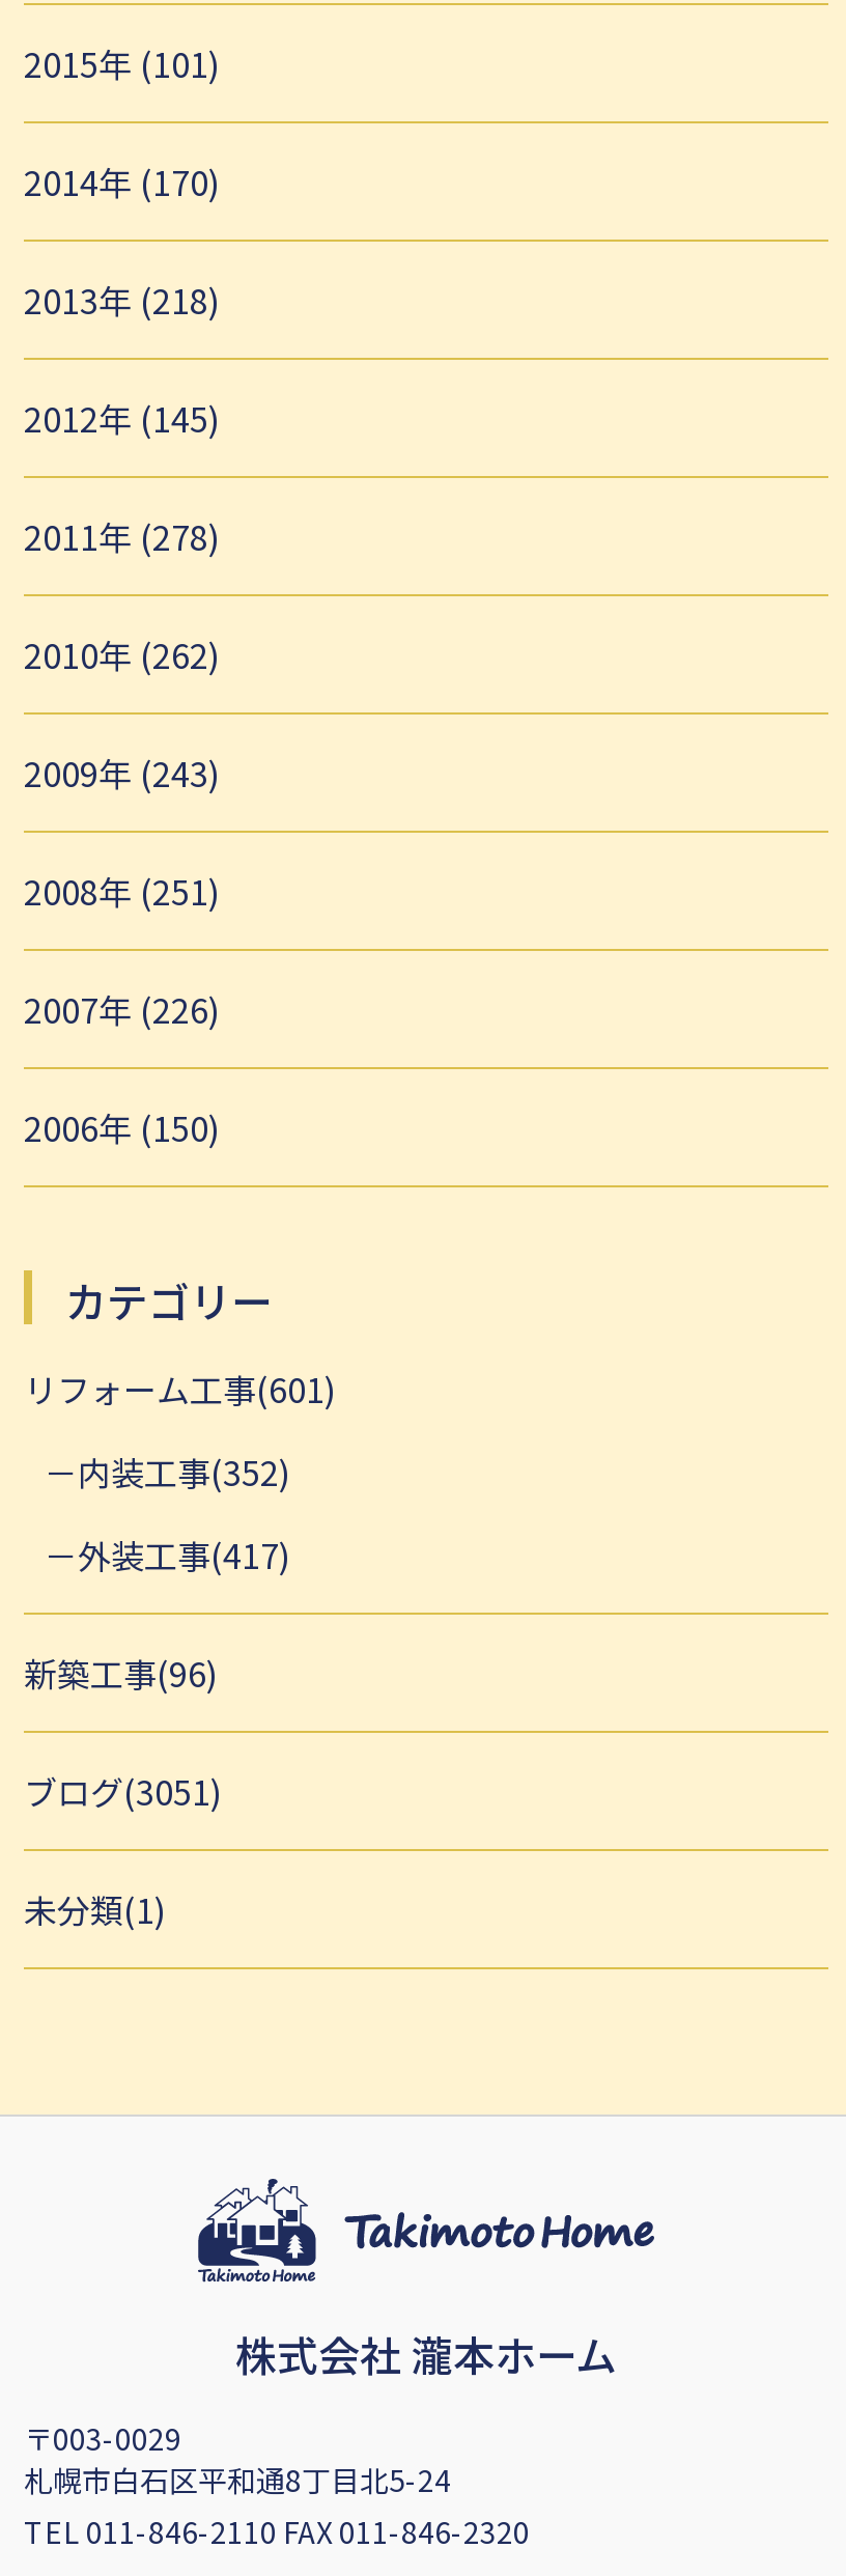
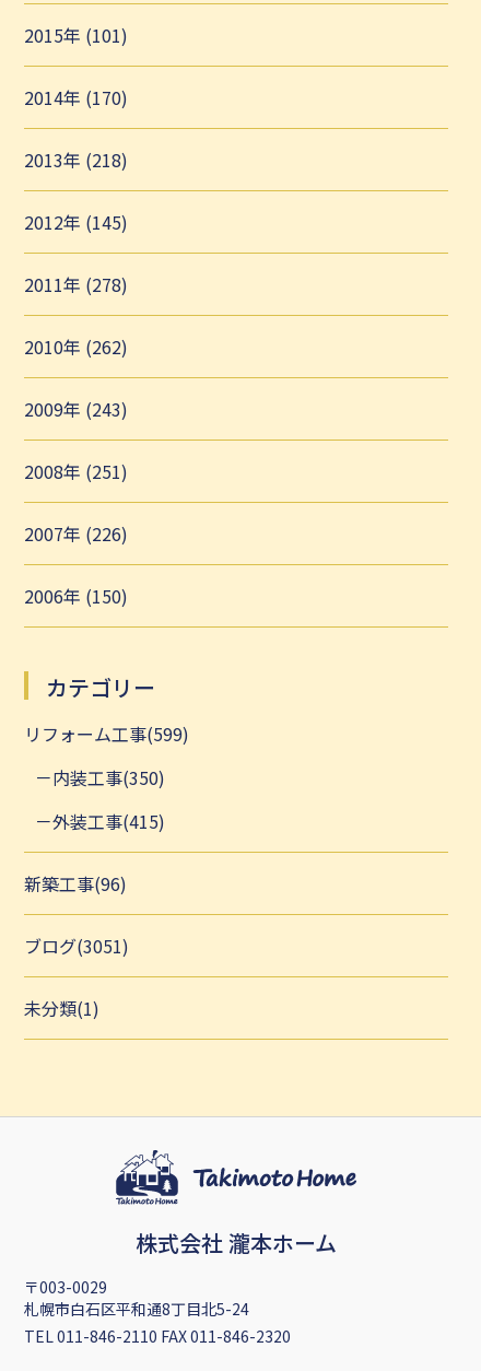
- リフォーム工事(601)
+ リフォーム工事(599)

- 内装工事(352)
+ 内装工事(350)

- 外装工事(417)
+ 外装工事(415)
